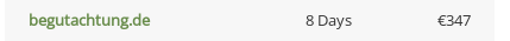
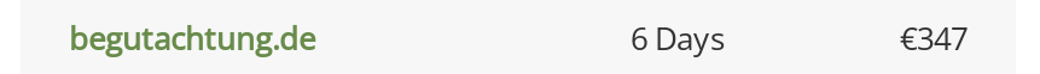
- 8 Days
+ 6 Days
